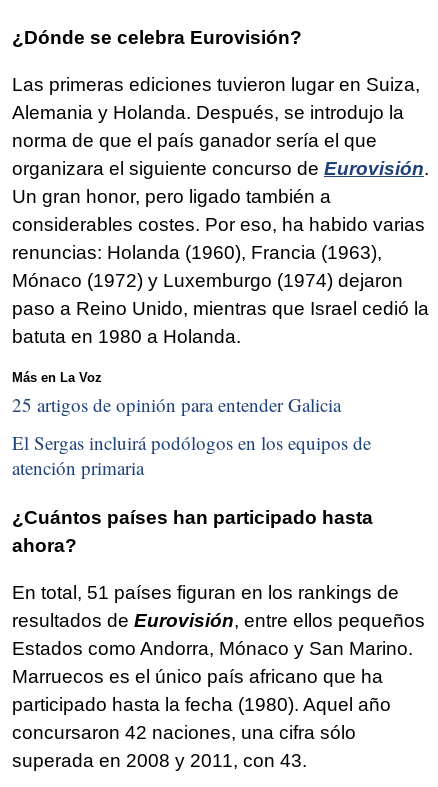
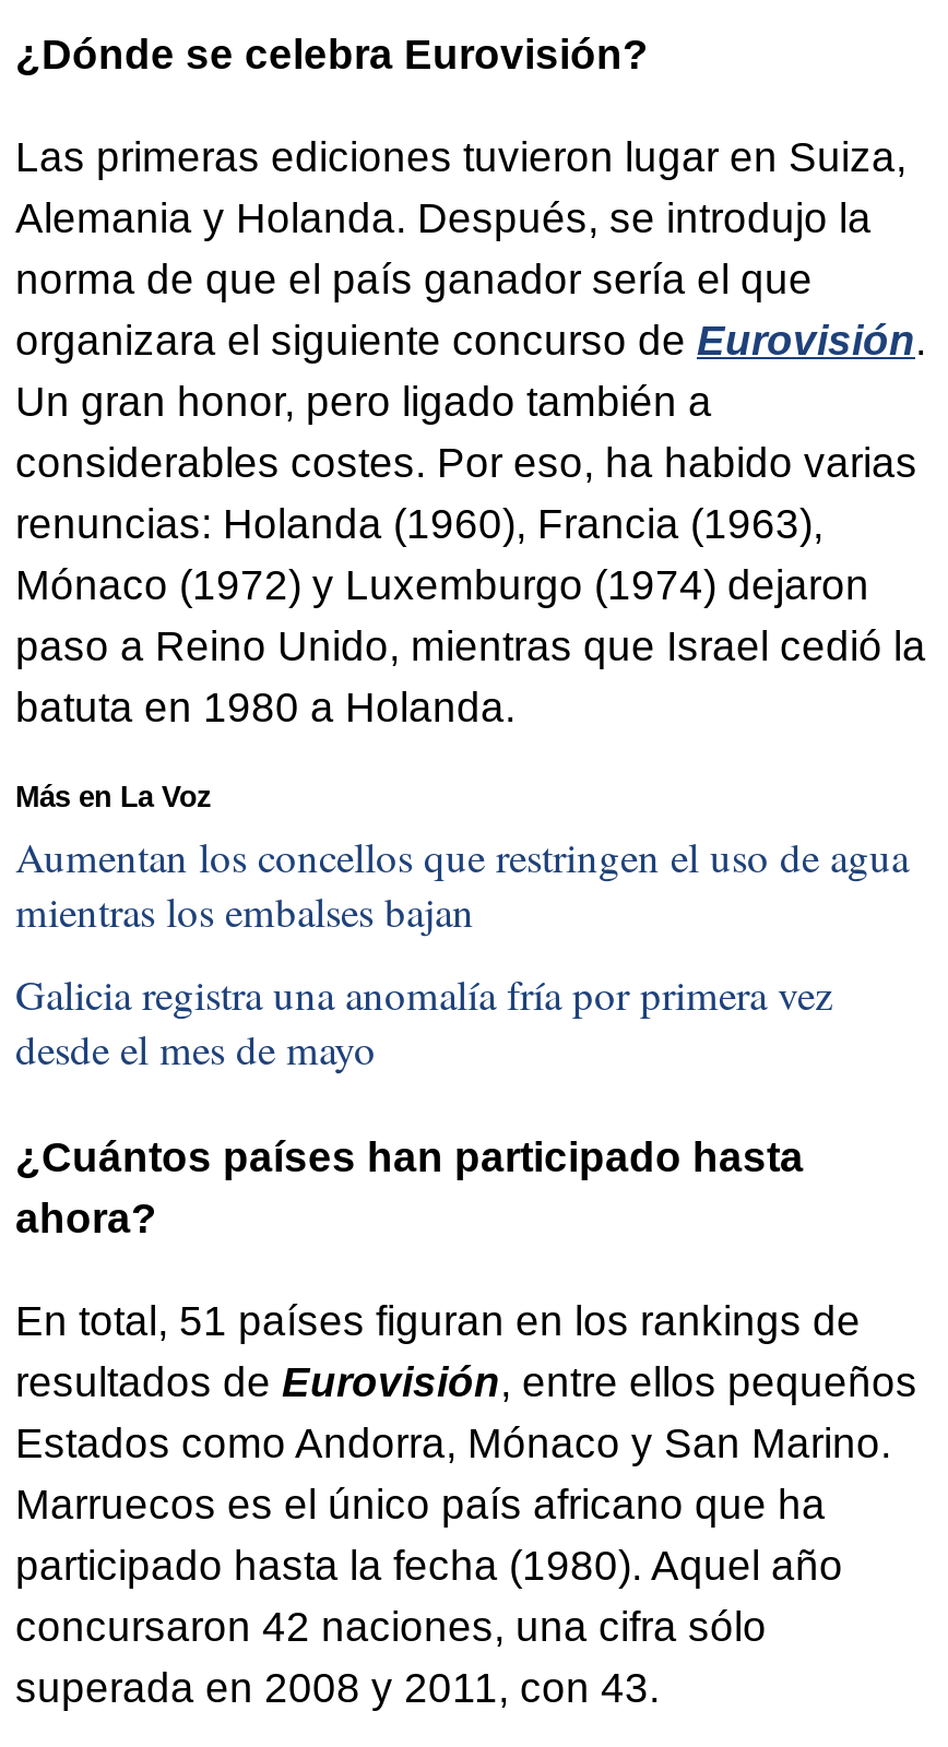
- 25 artigos de opinión para entender Galicia
+ Aumentan los concellos que restringen el uso de agua
+ mientras los embalses bajan

- El Sergas incluirá podólogos en los equipos de
- atención primaria
+ Galicia registra una anomalía fría por primera vez
+ desde el mes de mayo
